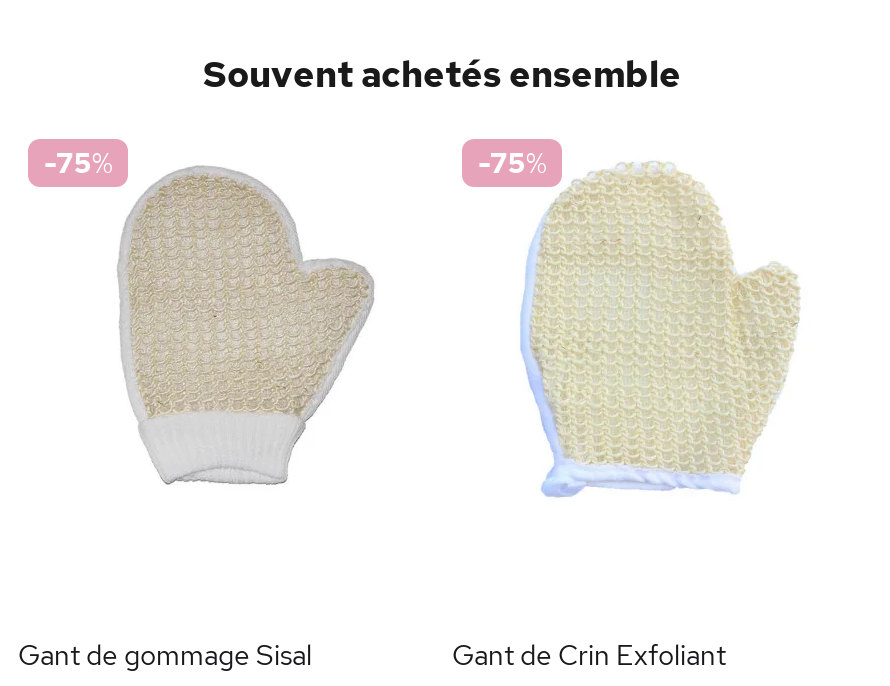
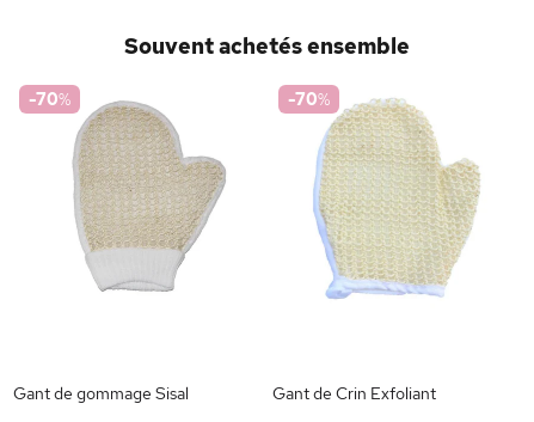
- -75%
+ -70%

- -75%
+ -70%
